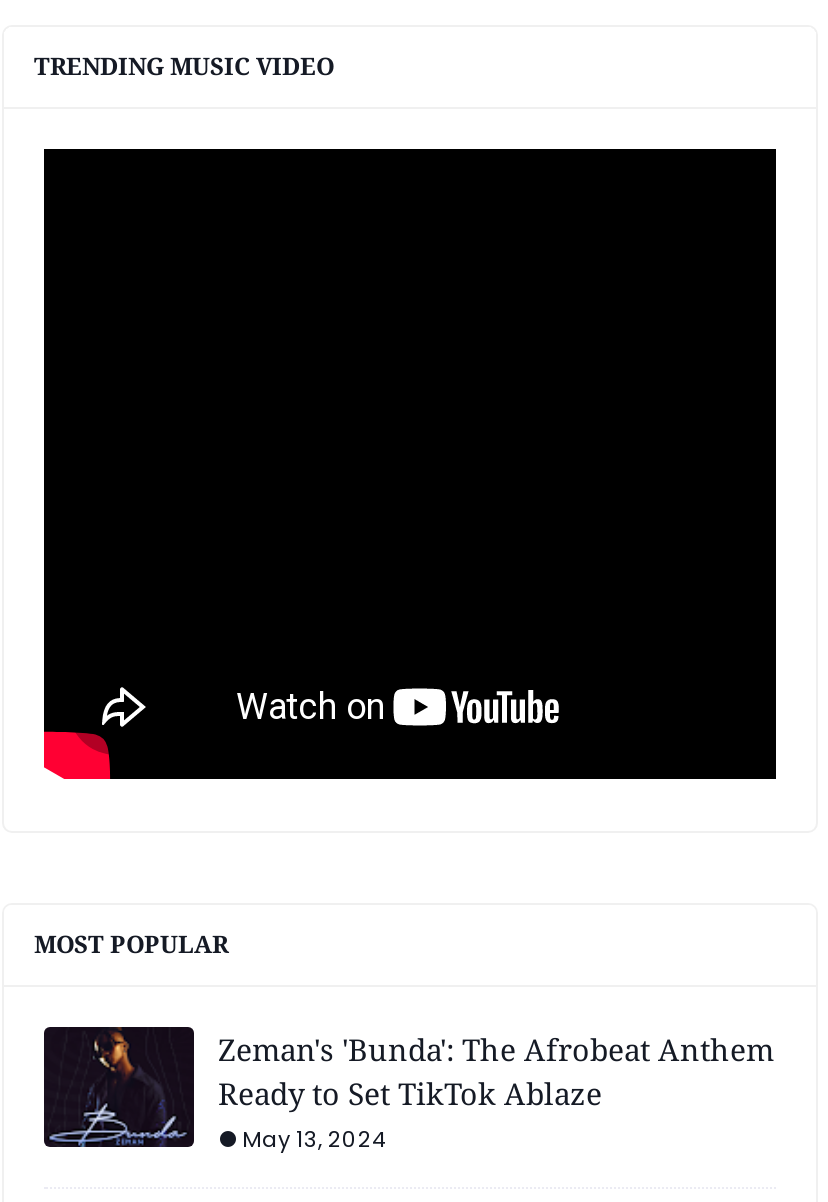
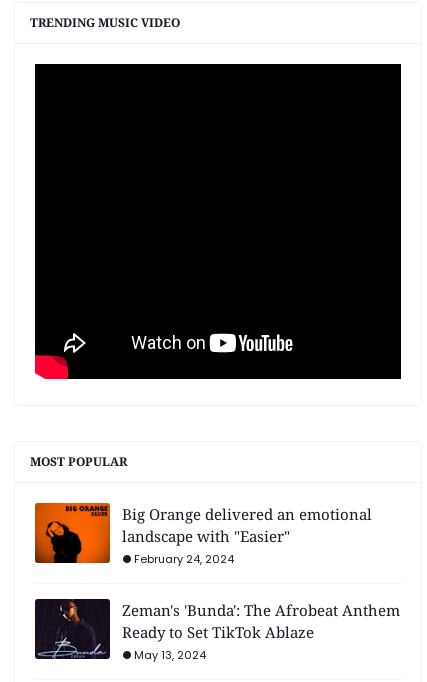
+ [image]
+ Big Orange delivered an emotional
+ landscape with "Easier"
+ February 24, 2024
